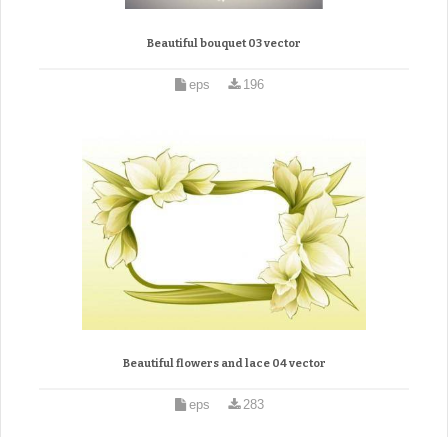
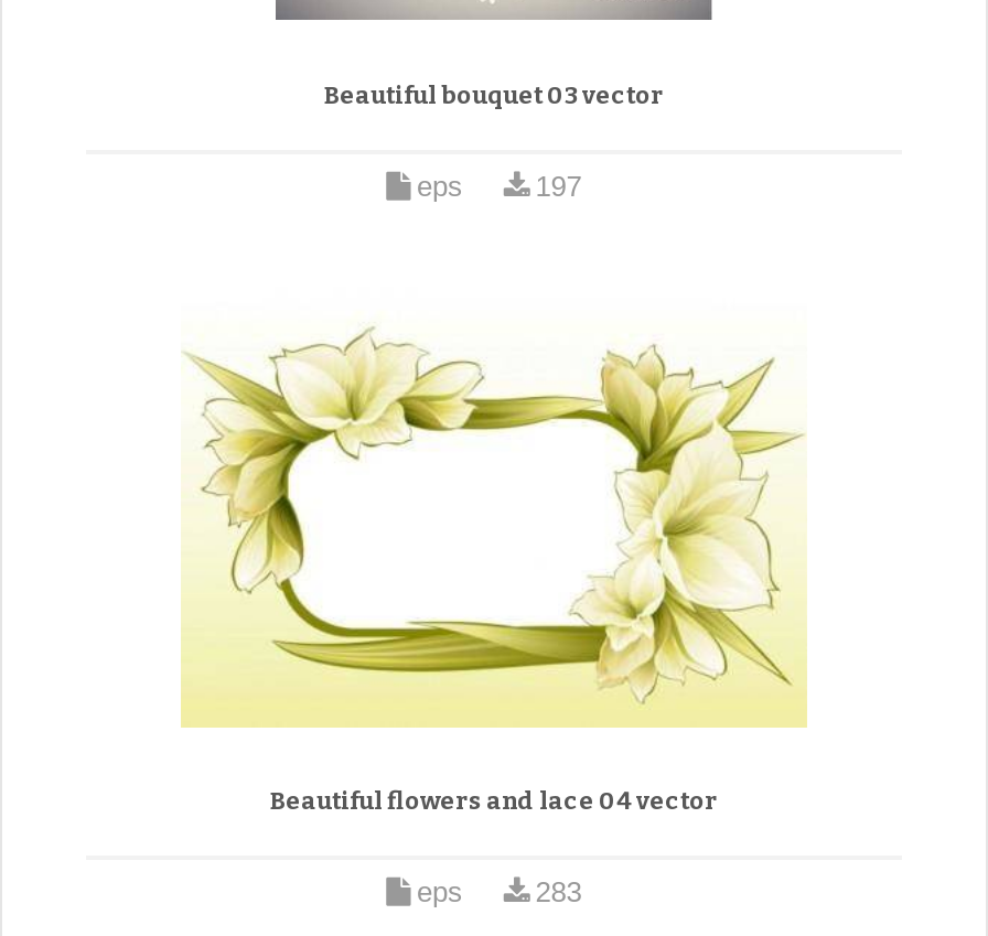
- 196
+ 197
